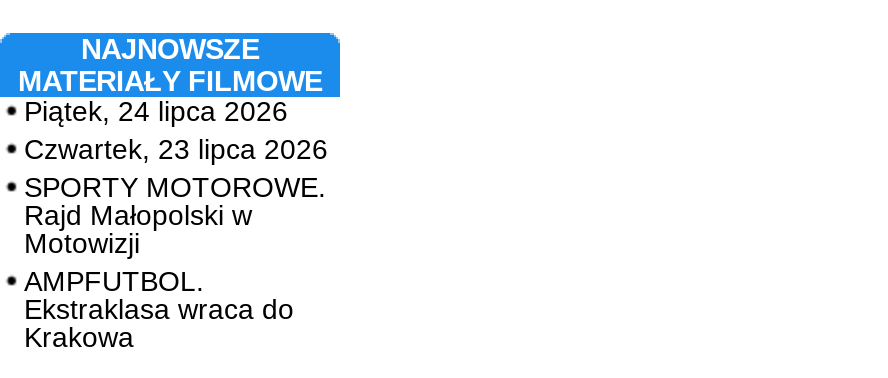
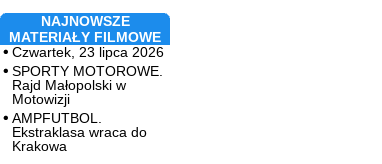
- Piątek, 24 lipca 2026
